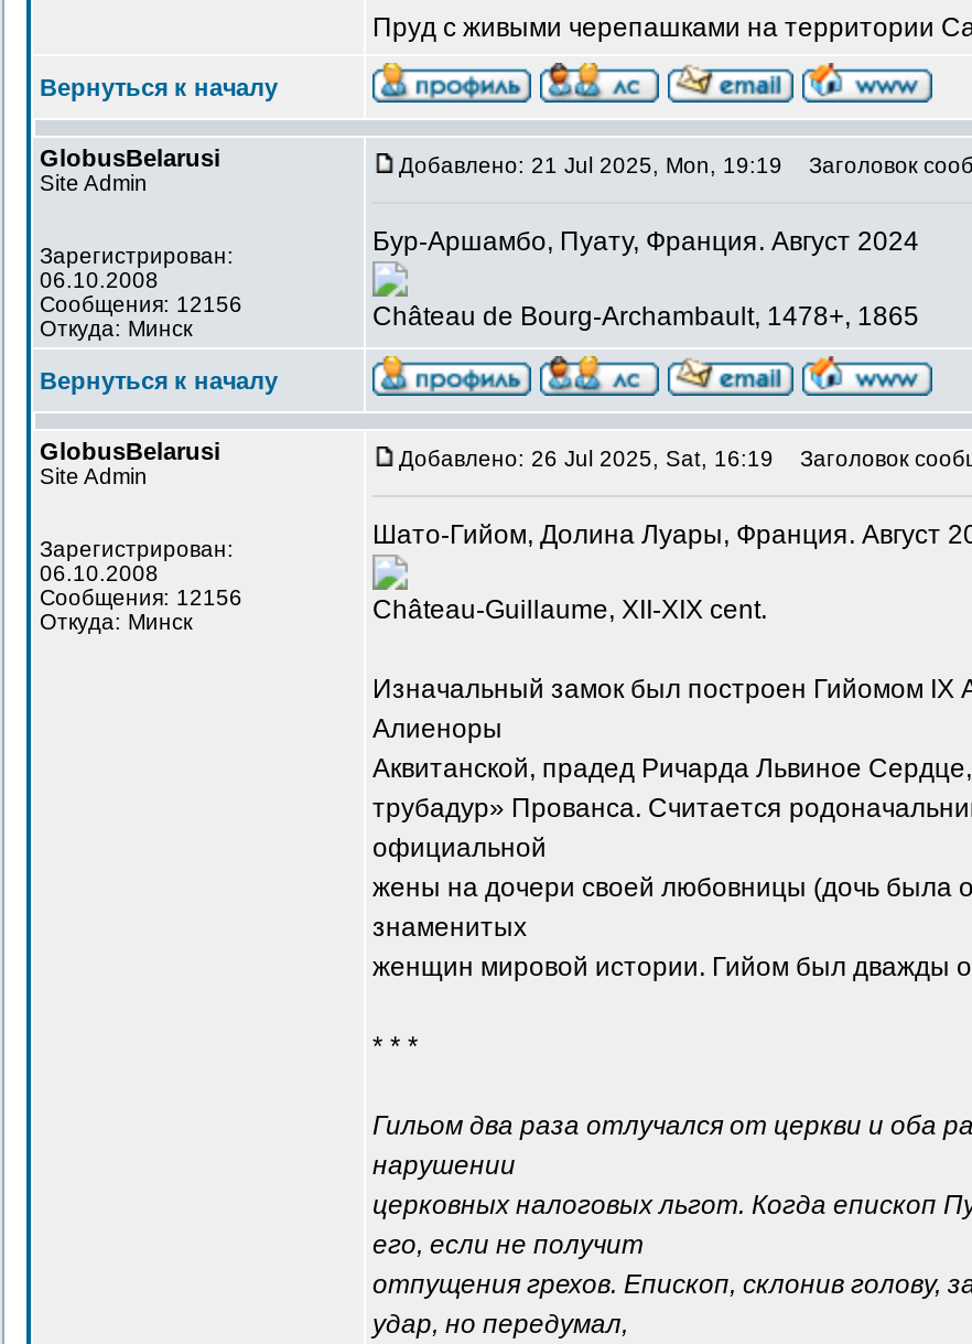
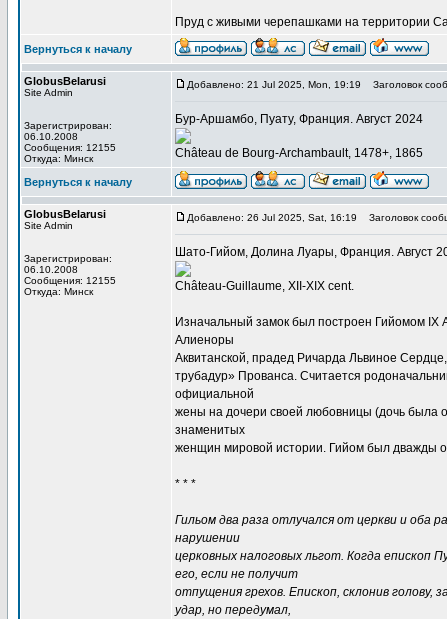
- Сообщения: 12156
+ Сообщения: 12155

- Сообщения: 12156
+ Сообщения: 12155
